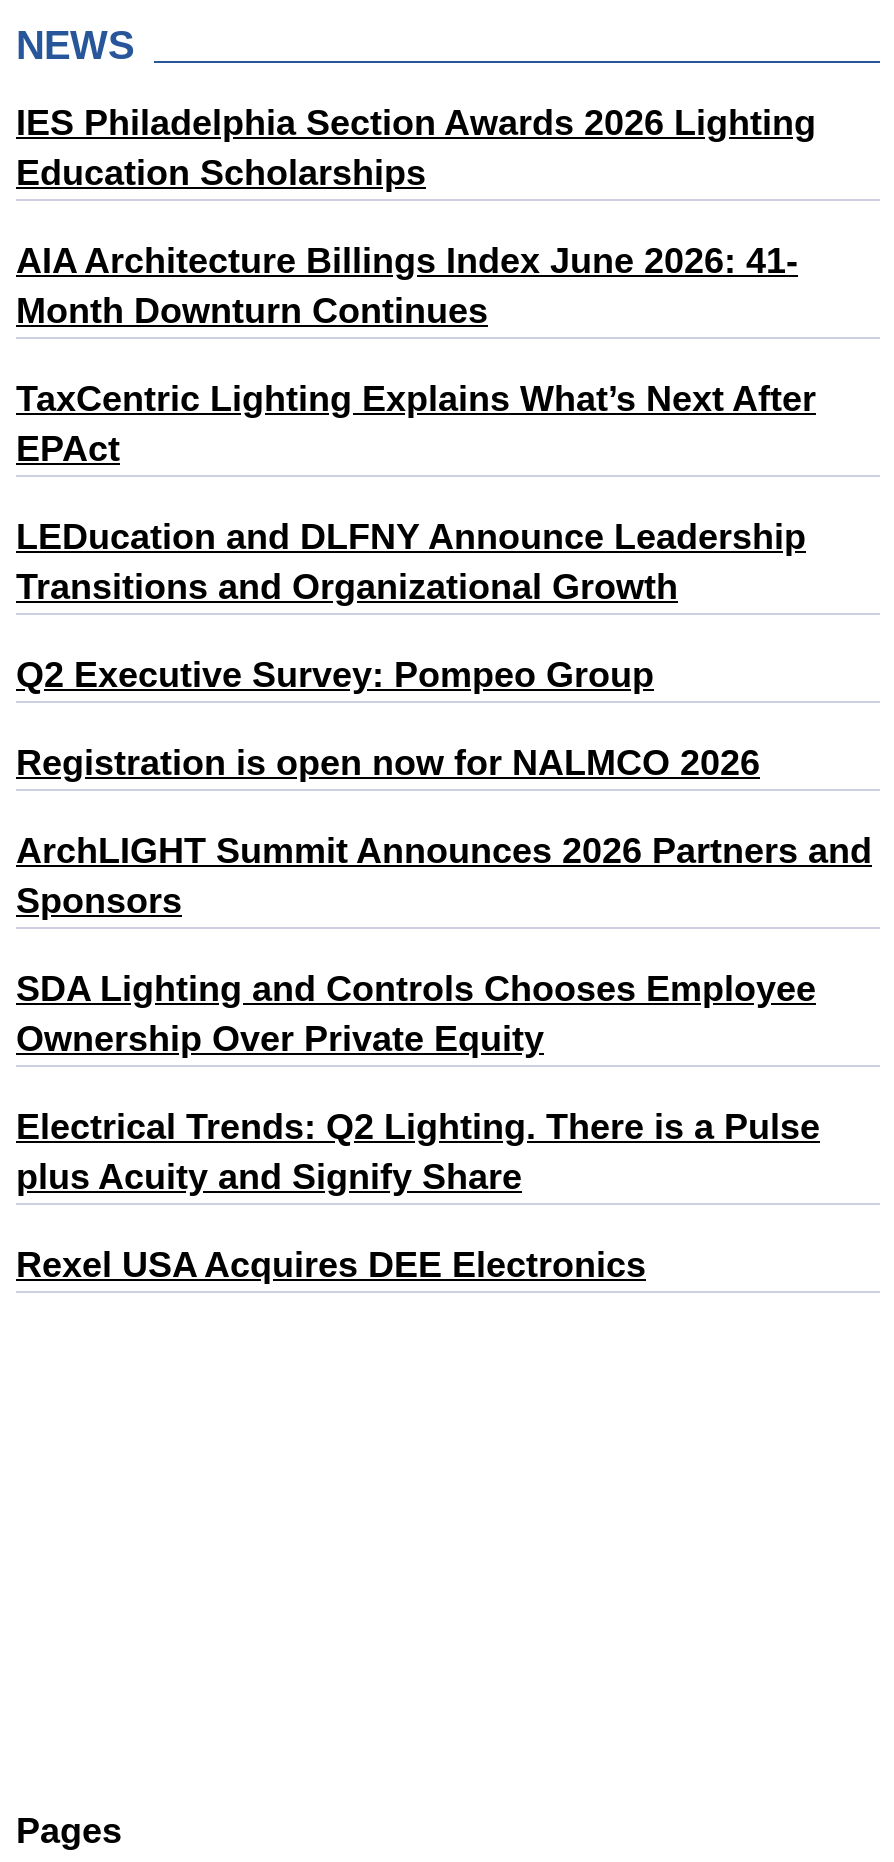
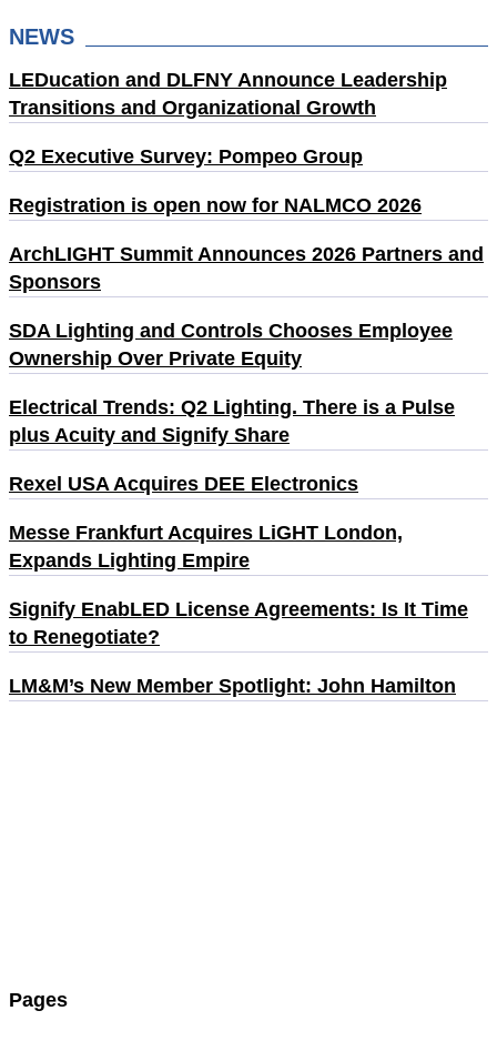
- IES Philadelphia Section Awards 2026 Lighting
- Education Scholarships
- AIA Architecture Billings Index June 2026: 41-
- Month Downturn Continues
- TaxCentric Lighting Explains What’s Next After
- EPAct

moved up: LEDucation and DLFNY Announce Leadership | Transitions and Organizational Growth | Q2 Executive Survey: Pompeo Group | ... | plus Acuity and Signify Share | Rexel USA Acquires DEE Electronics

+ Messe Frankfurt Acquires LiGHT London,
+ Expands Lighting Empire
+ Signify EnabLED License Agreements: Is It Time
+ to Renegotiate?
+ LM&M’s New Member Spotlight: John Hamilton
